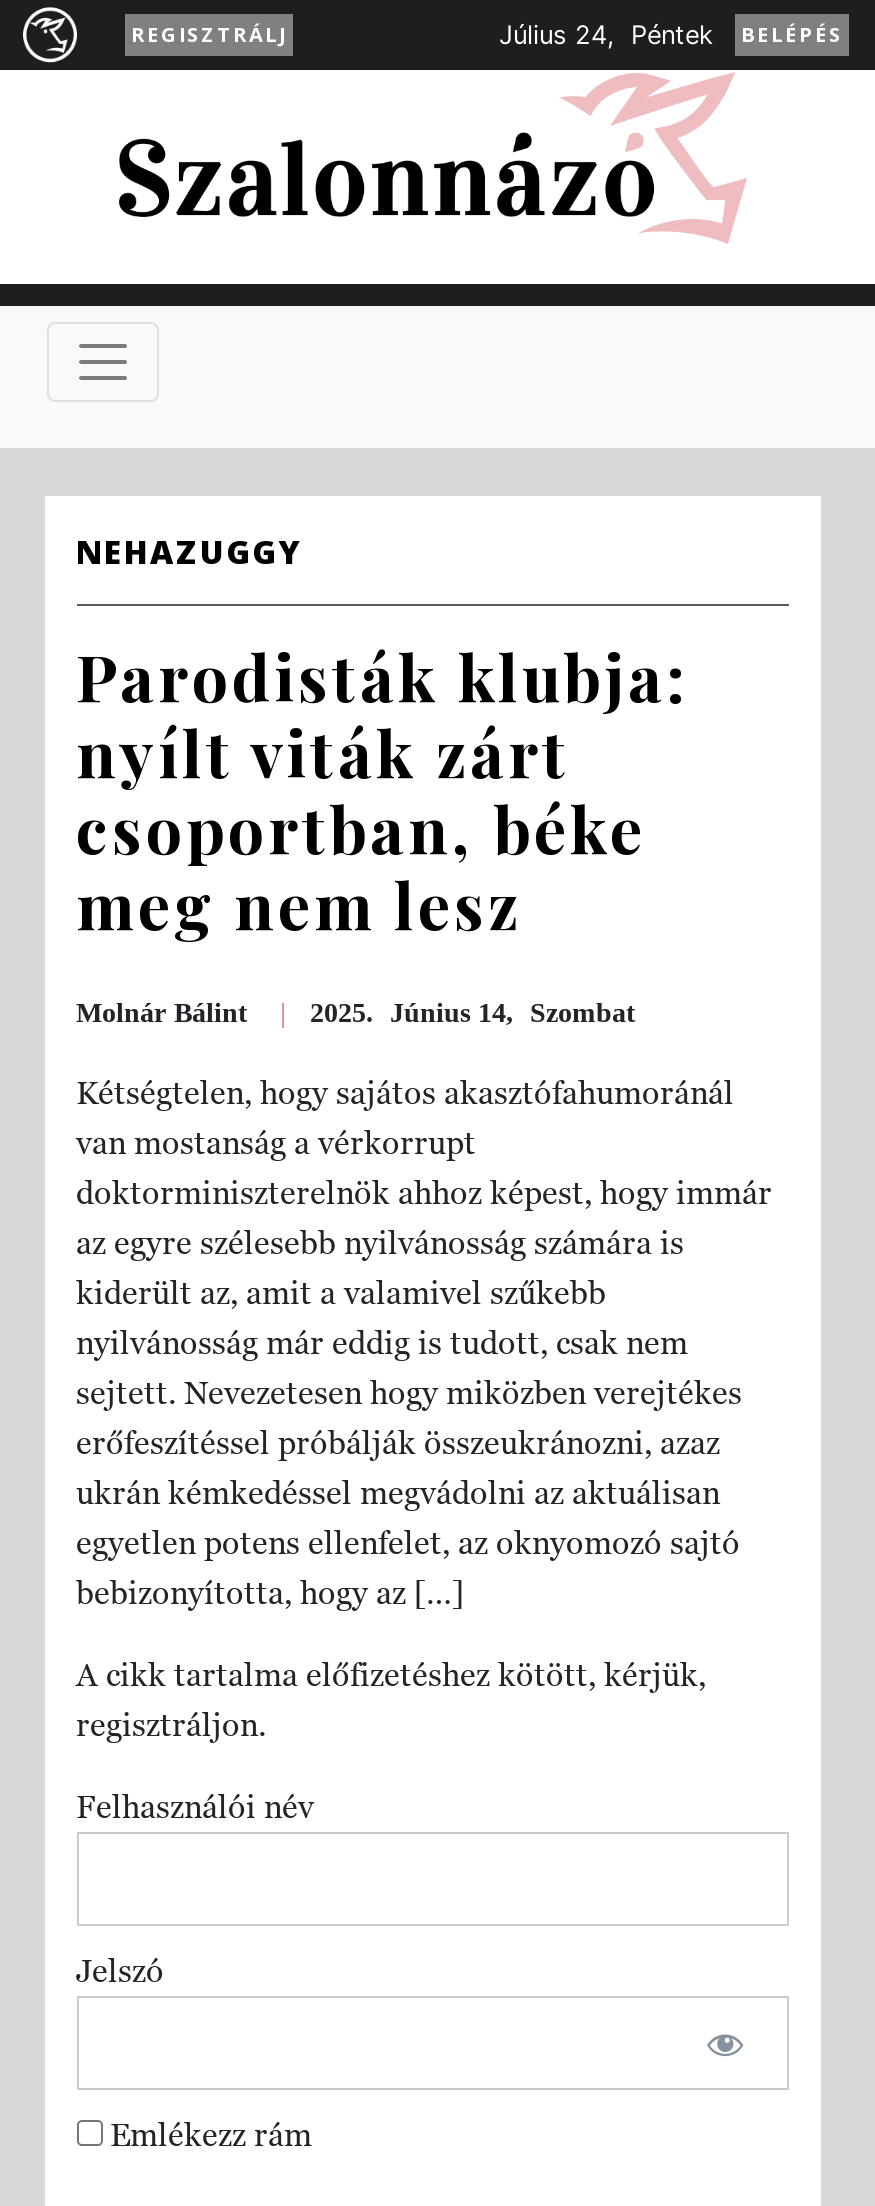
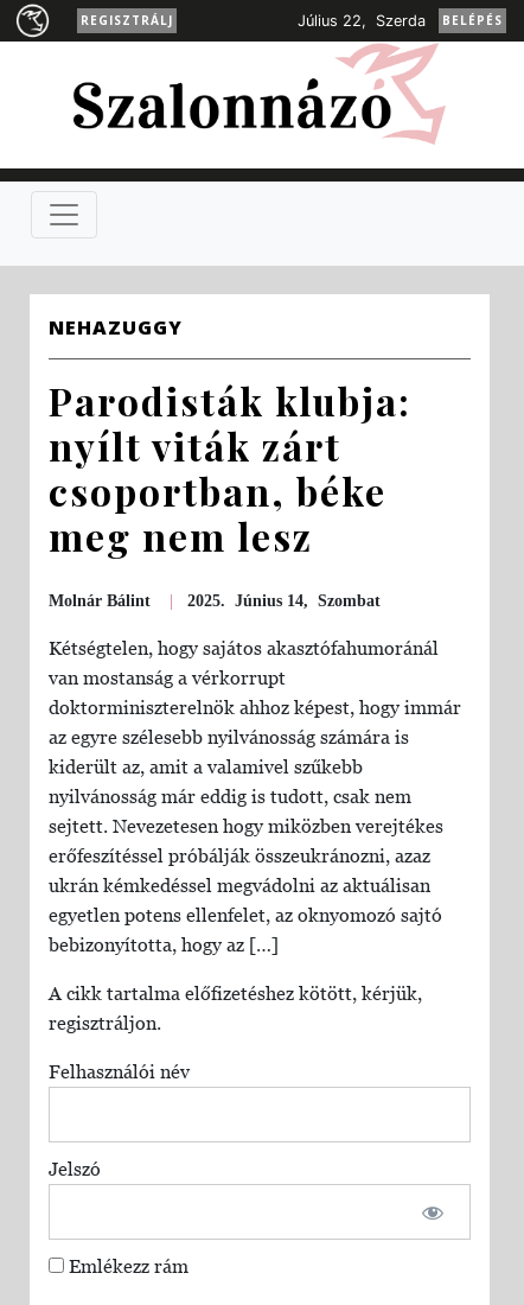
- Július 24, Péntek
+ Július 22, Szerda
